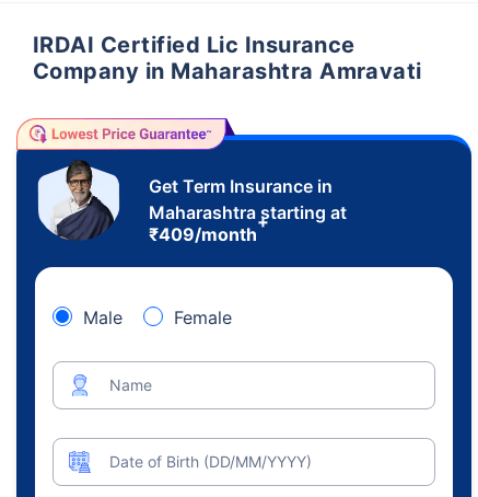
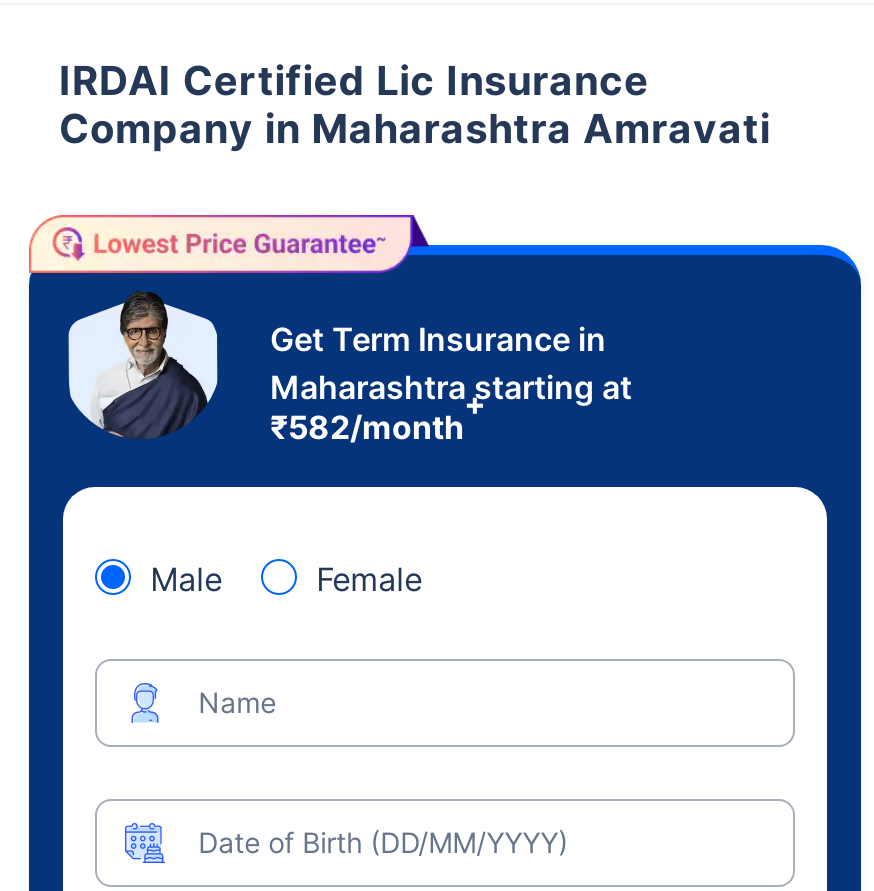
- ₹409/month
+ ₹582/month
